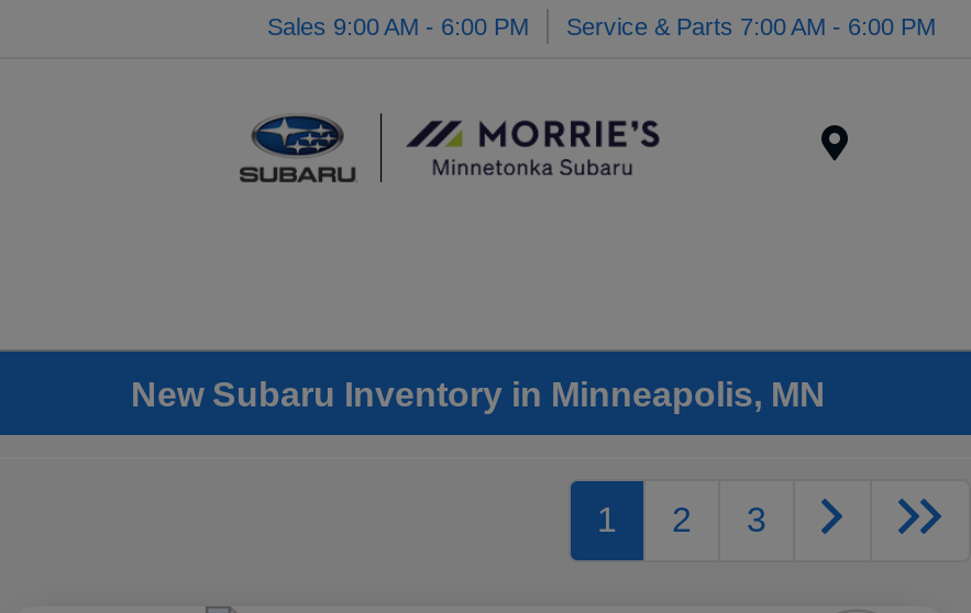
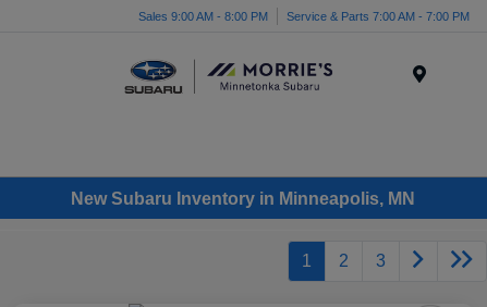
- Sales 9:00 AM - 6:00 PM
+ Sales 9:00 AM - 8:00 PM

- Service & Parts 7:00 AM - 6:00 PM
+ Service & Parts 7:00 AM - 7:00 PM
